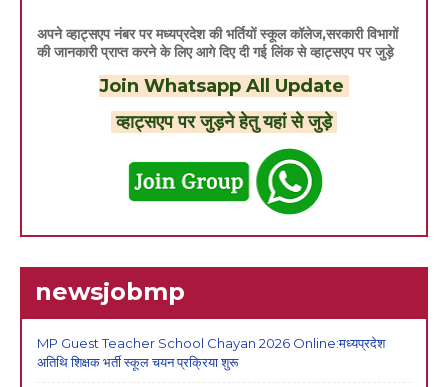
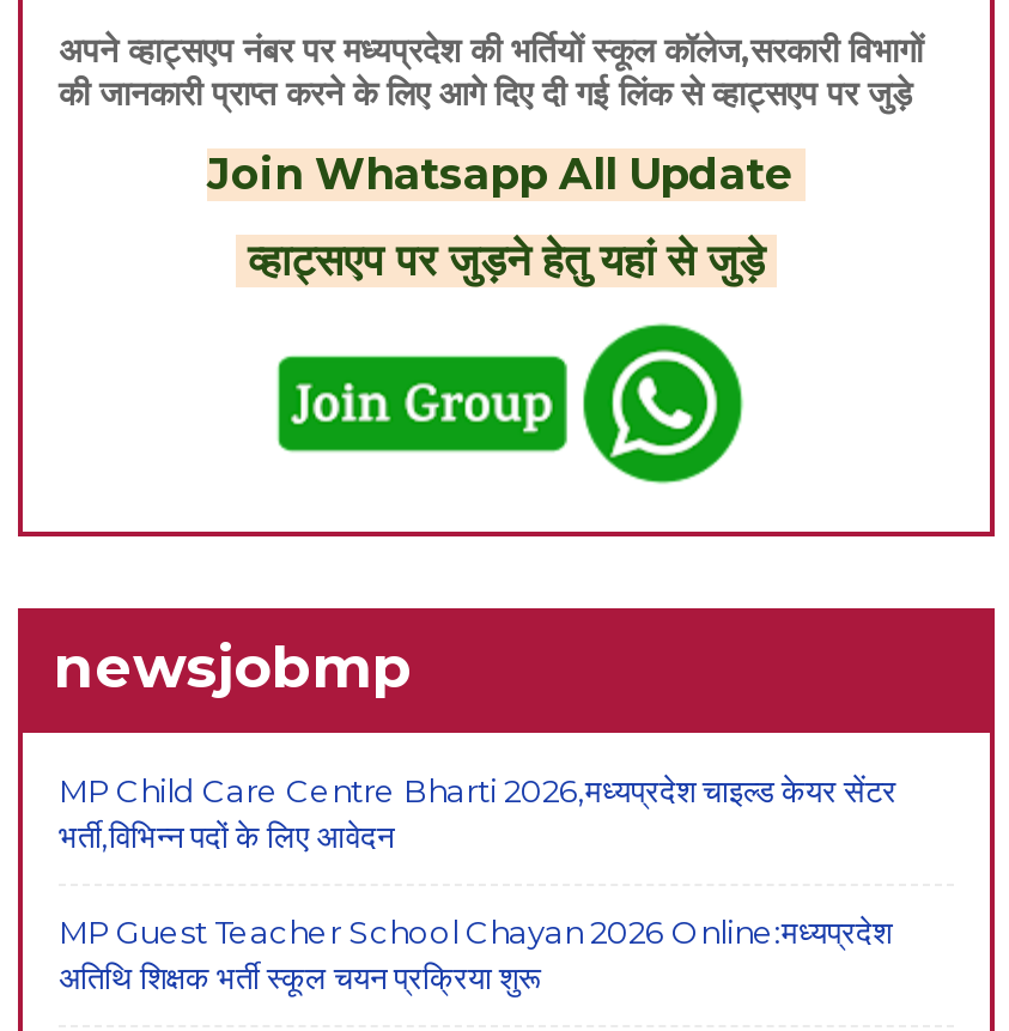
+ MP Child Care Centre Bharti 2026,मध्यप्रदेश चाइल्ड केयर सेंटर
+ भर्ती,विभिन्न पदों के लिए आवेदन
